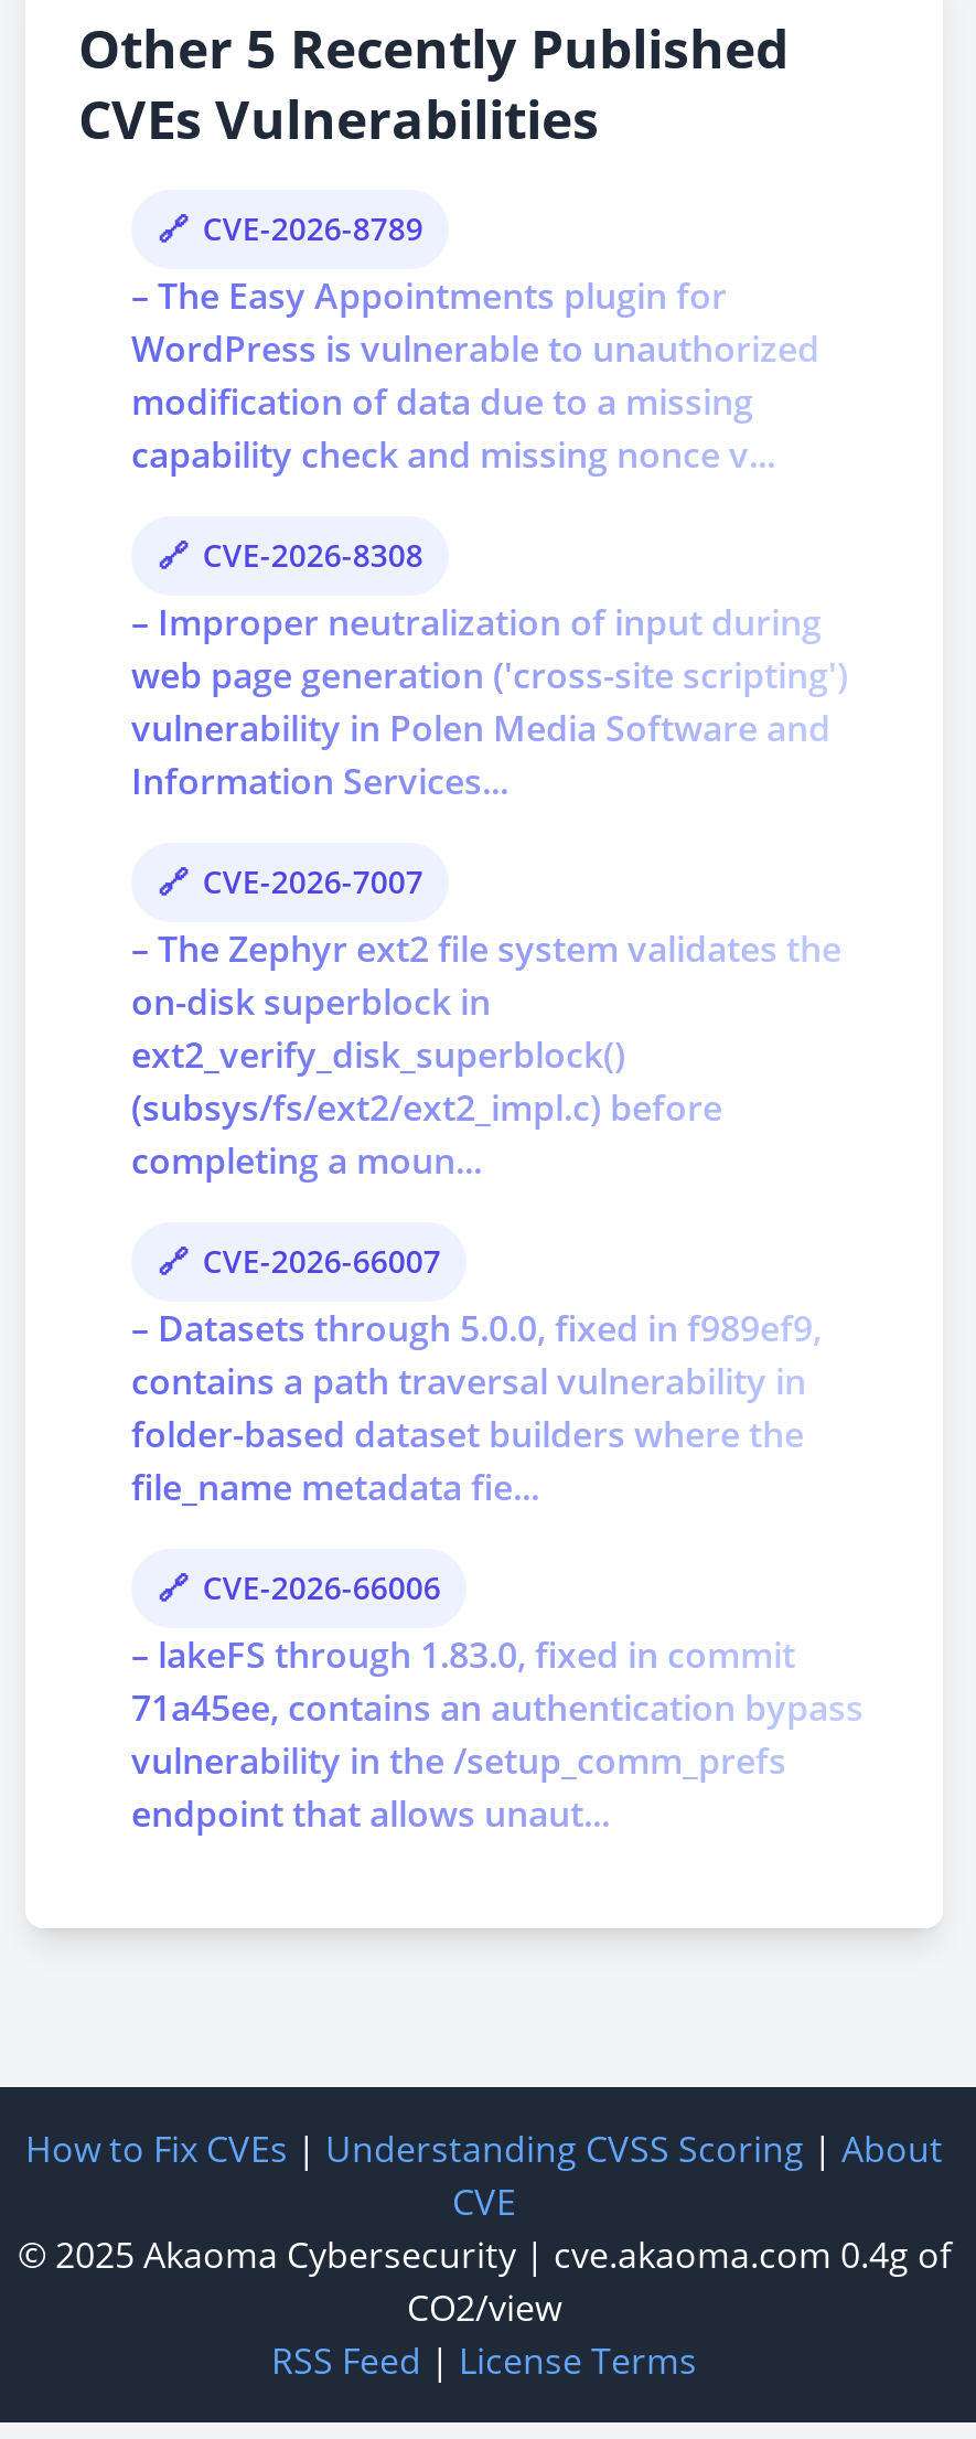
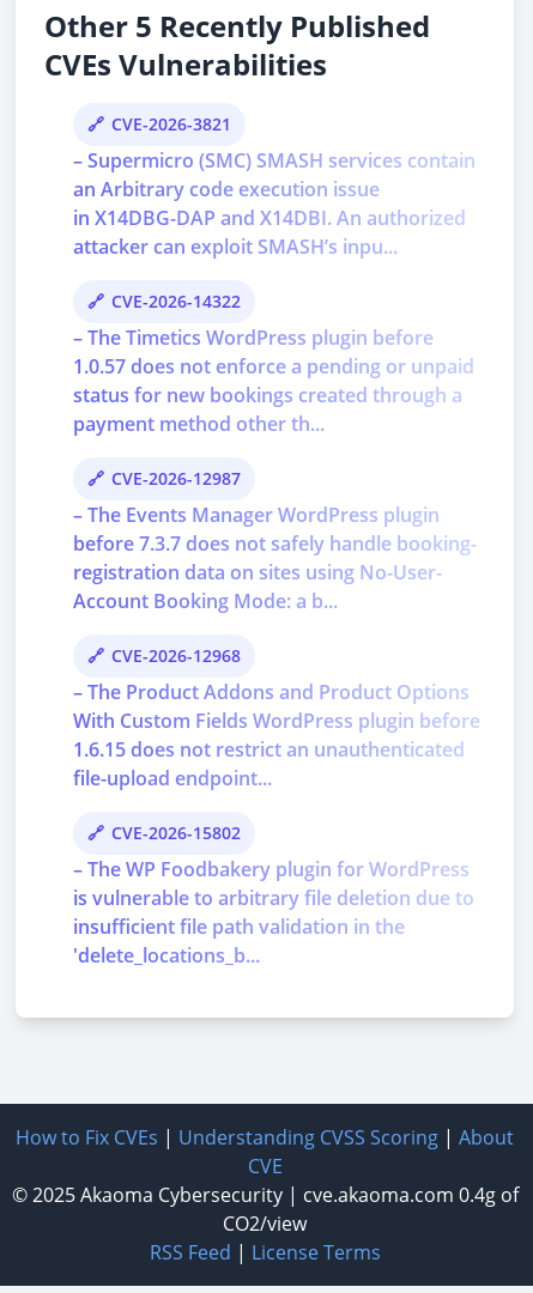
- CVE-2026-8789
+ CVE-2026-3821

- – The Easy Appointments plugin for
- WordPress is vulnerable to unauthorized
- modification of data due to a missing
- capability check and missing nonce v...
+ – Supermicro (SMC) SMASH services contain
+ an Arbitrary code execution issue
+ in X14DBG-DAP and X14DBI. An authorized
+ attacker can exploit SMASH’s inpu...

- CVE-2026-8308
+ CVE-2026-14322

- – Improper neutralization of input during
- web page generation ('cross-site scripting')
- vulnerability in Polen Media Software and
- Information Services...
+ – The Timetics WordPress plugin before
+ 1.0.57 does not enforce a pending or unpaid
+ status for new bookings created through a
+ payment method other th...

- CVE-2026-7007
+ CVE-2026-12987

- – The Zephyr ext2 file system validates the
- on-disk superblock in
- ext2_verify_disk_superblock()
- (subsys/fs/ext2/ext2_impl.c) before
- completing a moun...
+ – The Events Manager WordPress plugin
+ before 7.3.7 does not safely handle booking-
+ registration data on sites using No-User-
+ Account Booking Mode: a b...

- CVE-2026-66007
+ CVE-2026-12968

- – Datasets through 5.0.0, fixed in f989ef9,
- contains a path traversal vulnerability in
- folder-based dataset builders where the
- file_name metadata fie...
+ – The Product Addons and Product Options
+ With Custom Fields WordPress plugin before
+ 1.6.15 does not restrict an unauthenticated
+ file-upload endpoint...

- CVE-2026-66006
+ CVE-2026-15802

- – lakeFS through 1.83.0, fixed in commit
- 71a45ee, contains an authentication bypass
- vulnerability in the /setup_comm_prefs
- endpoint that allows unaut...
+ – The WP Foodbakery plugin for WordPress
+ is vulnerable to arbitrary file deletion due to
+ insufficient file path validation in the
+ 'delete_locations_b...
